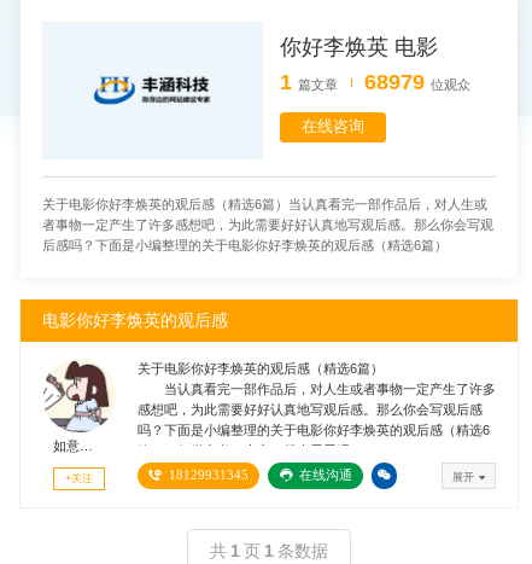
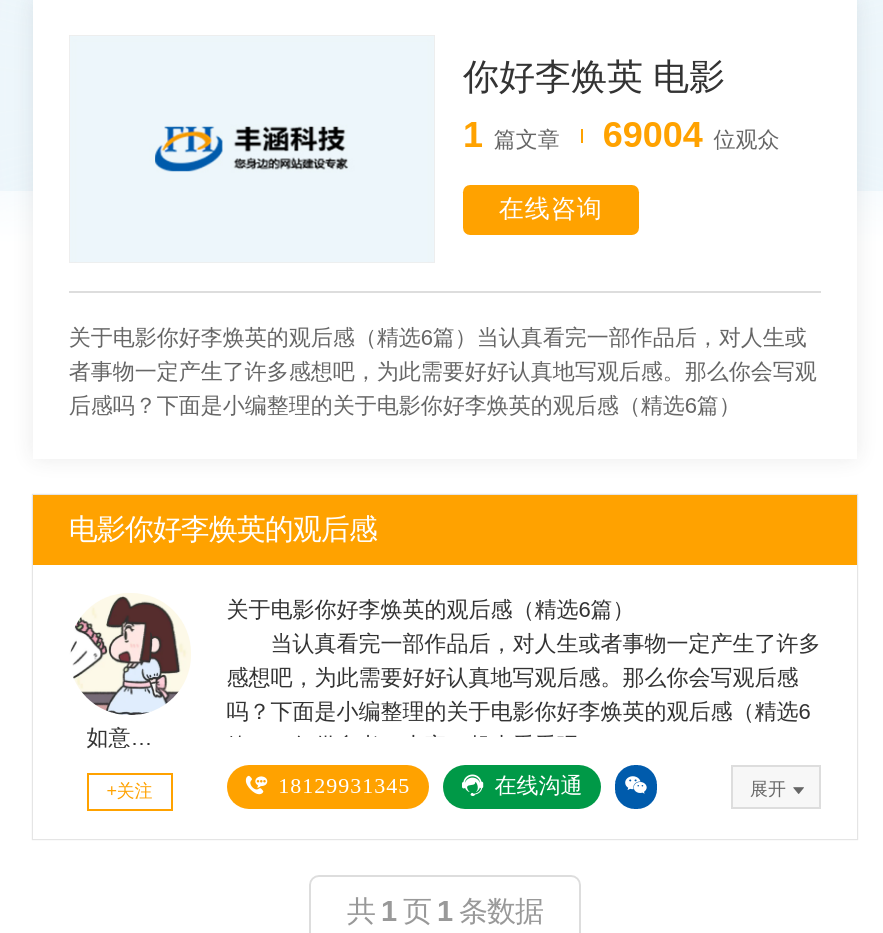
- 1 篇文章 68979 位观众
+ 1 篇文章 69004 位观众
